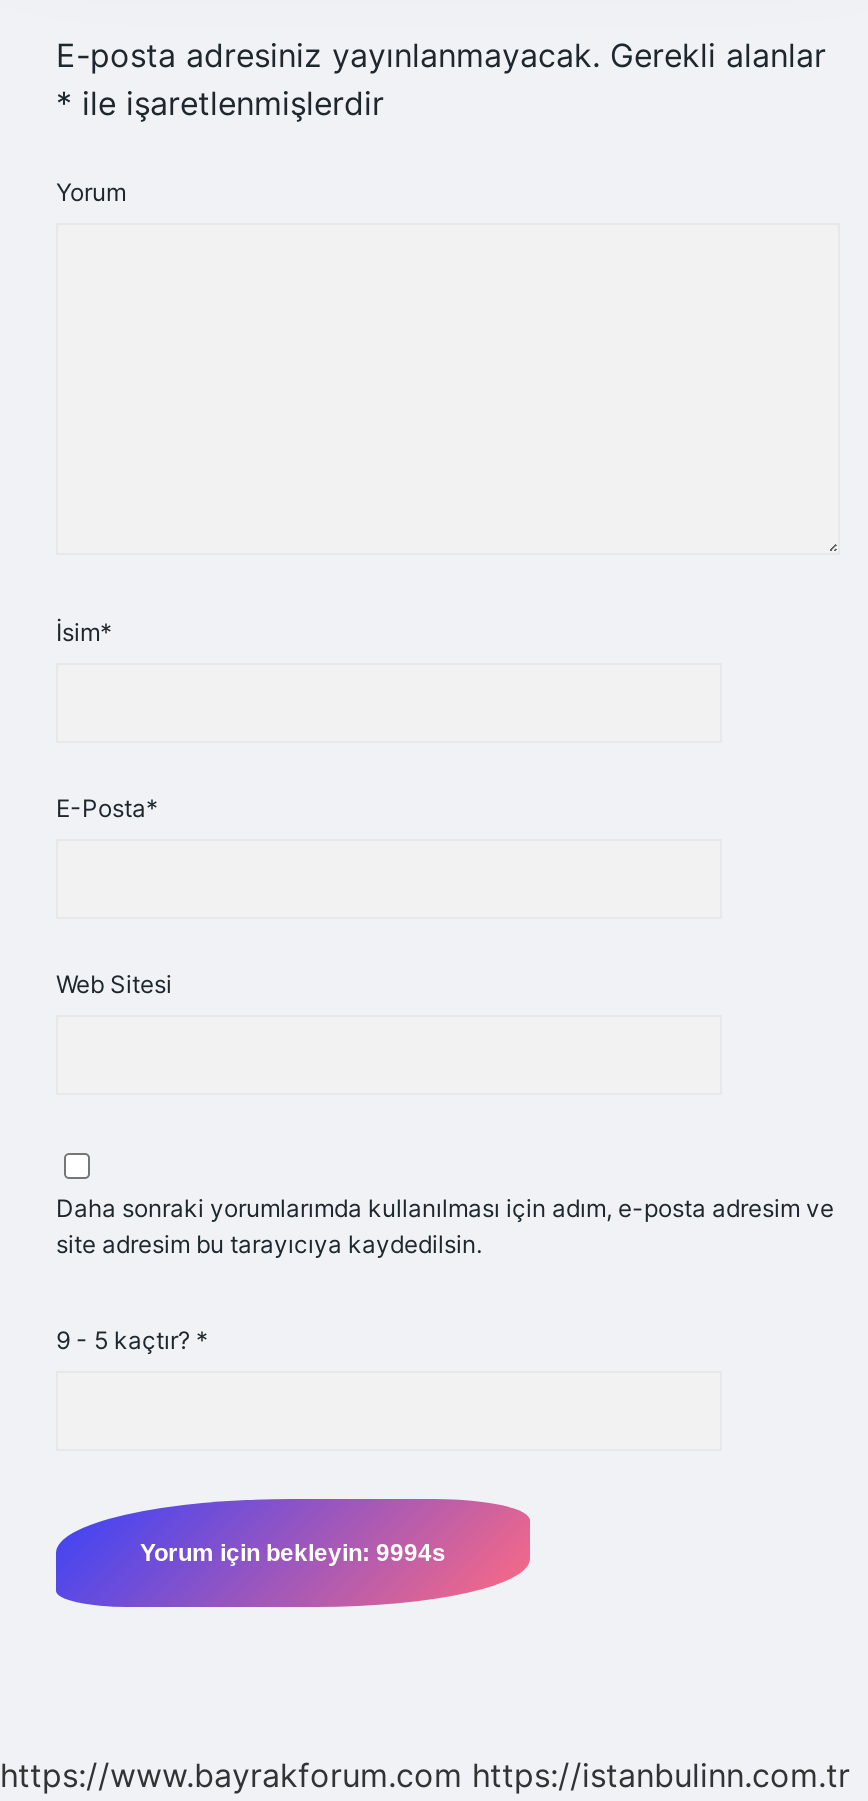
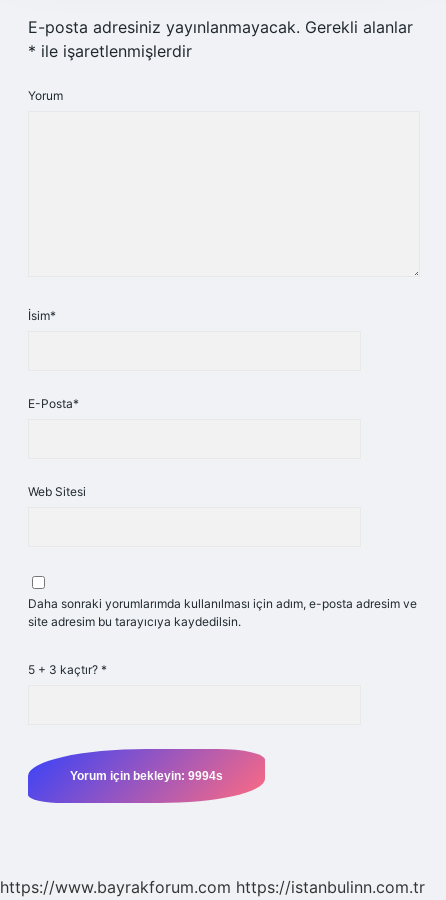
- 9 - 5 kaçtır? *
+ 5 + 3 kaçtır? *
